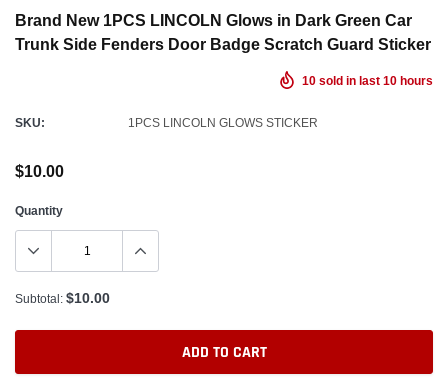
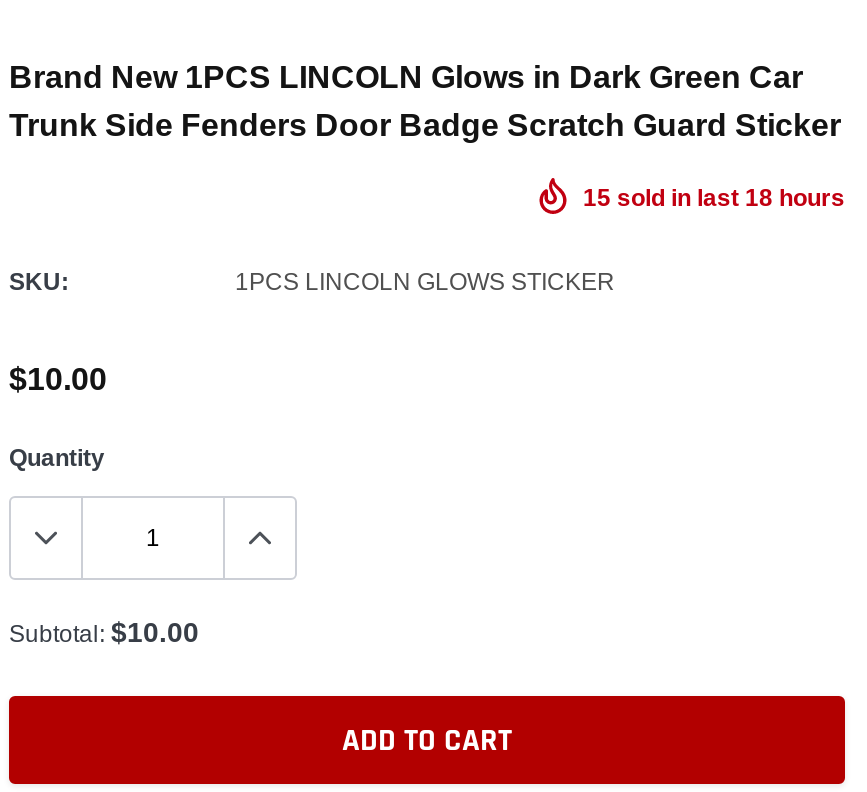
- 10 sold in last 10 hours
+ 15 sold in last 18 hours
